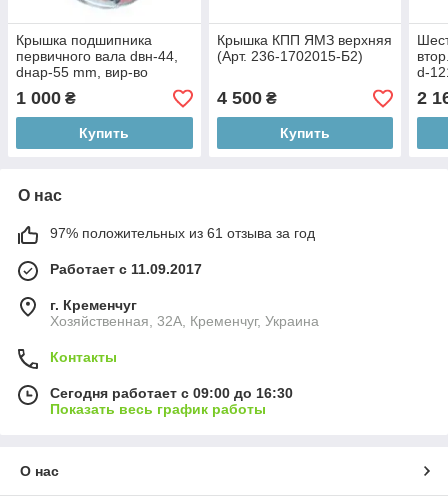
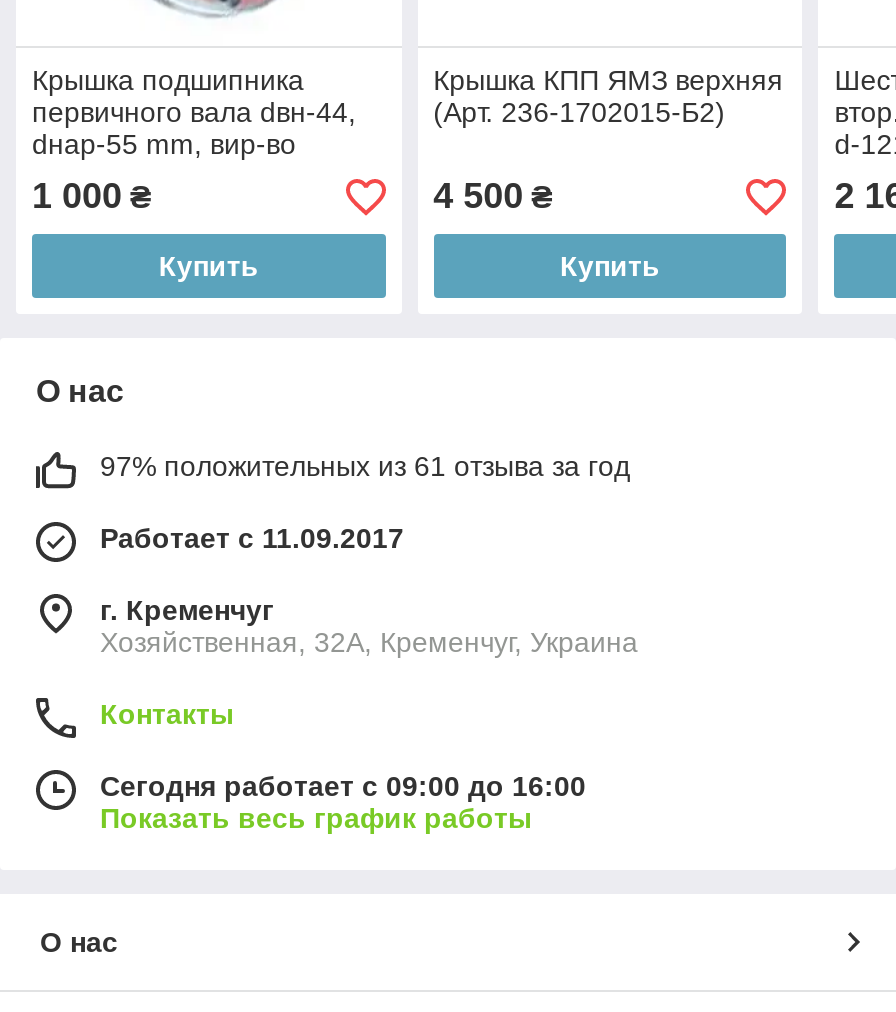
- Сегодня работает с 09:00 до 16:30
+ Сегодня работает с 09:00 до 16:00
